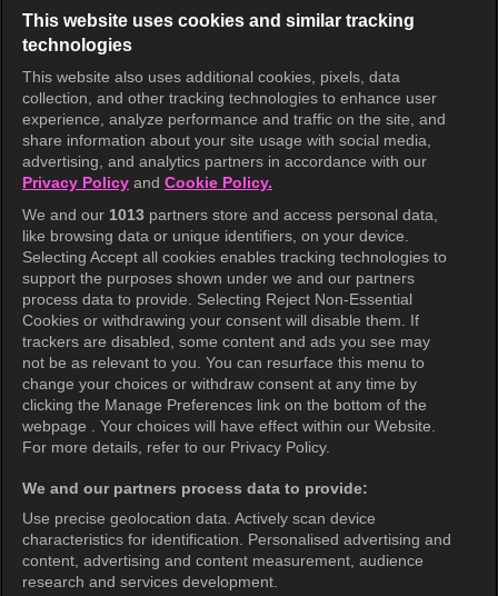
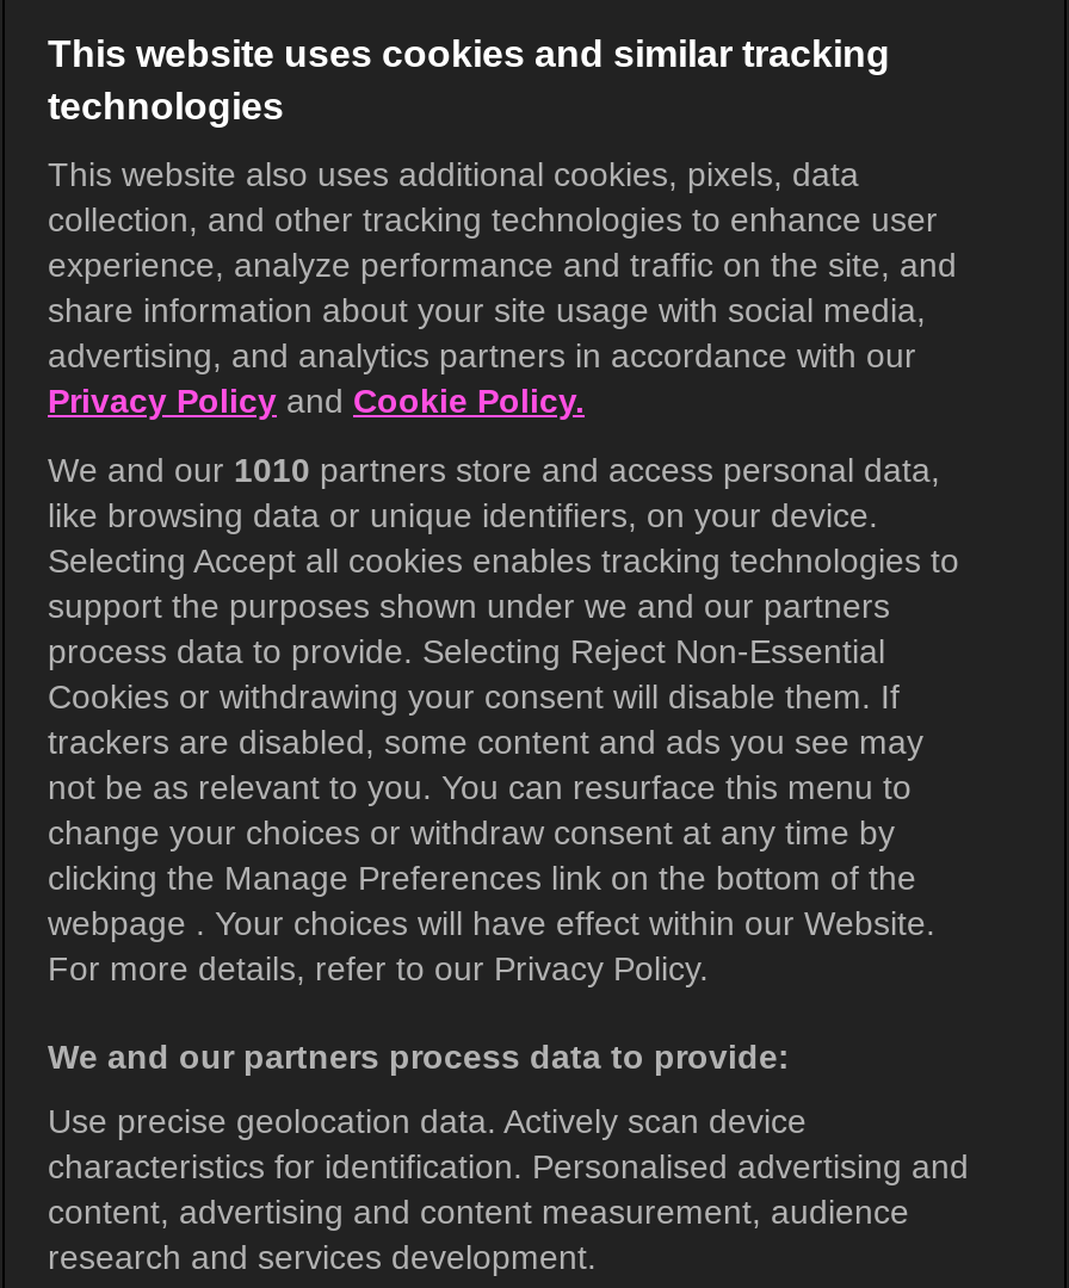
- We and our 1013 partners store and access personal data,
+ We and our 1010 partners store and access personal data,
